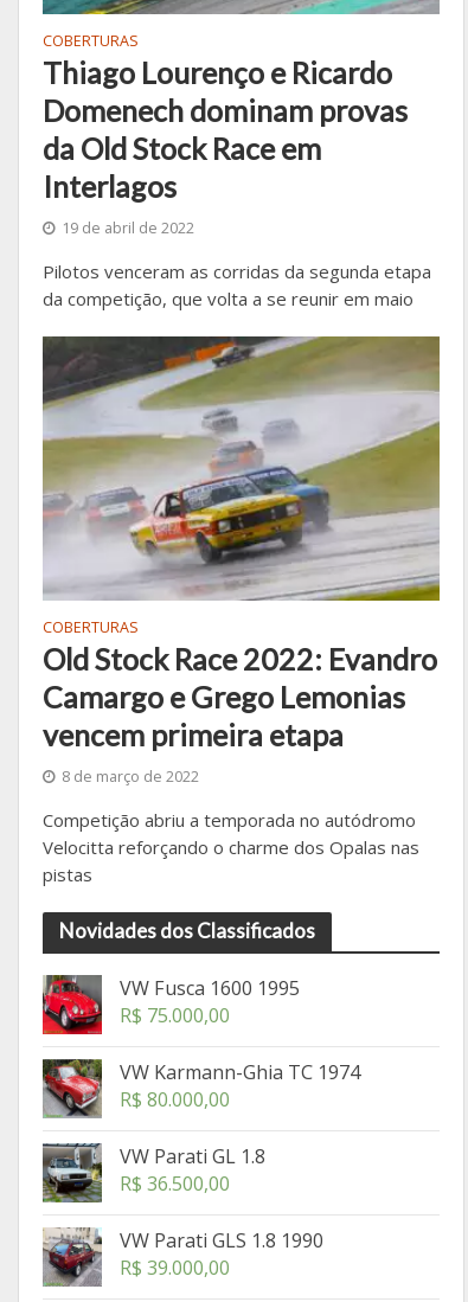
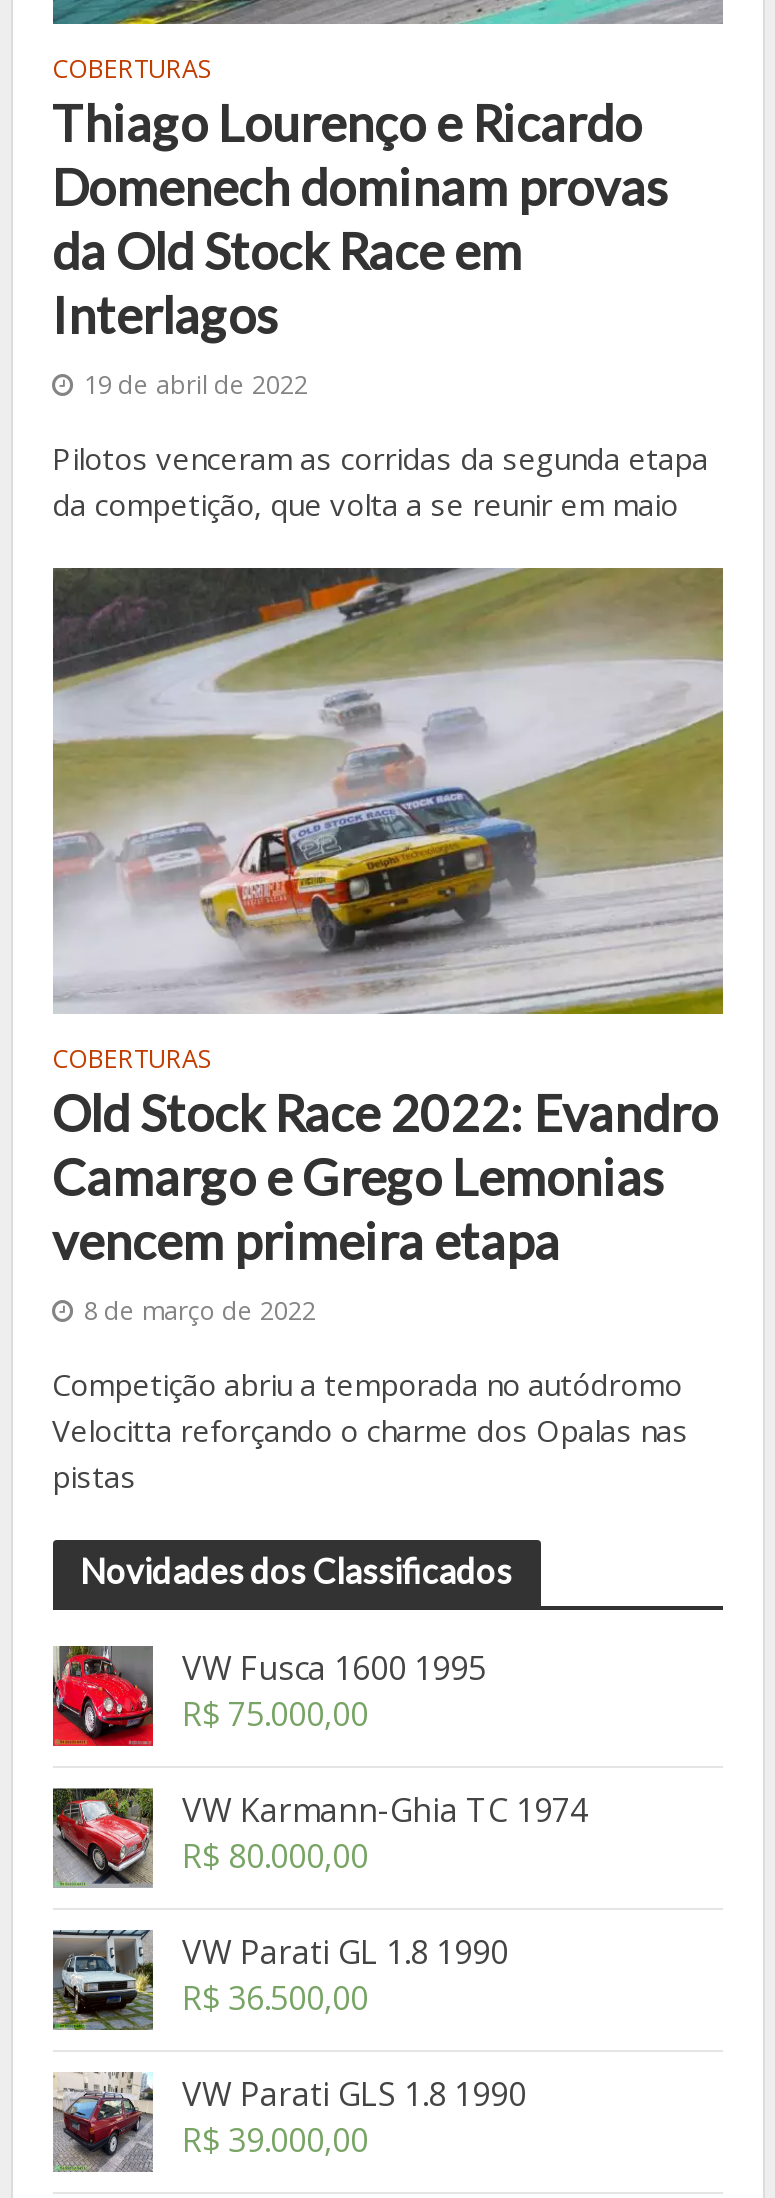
- VW Parati GL 1.8
+ VW Parati GL 1.8 1990
